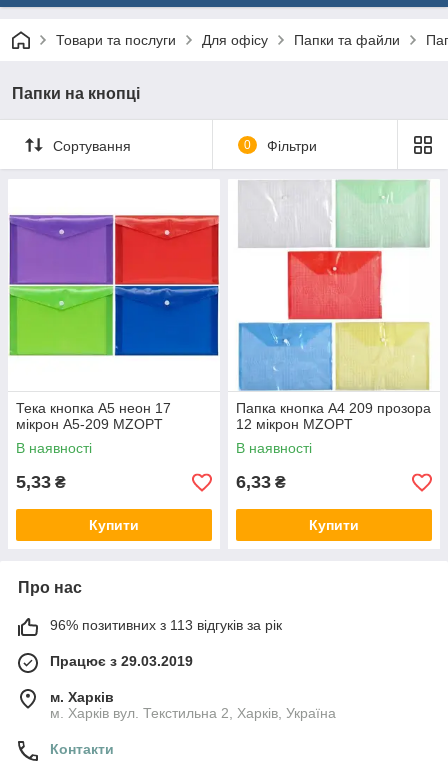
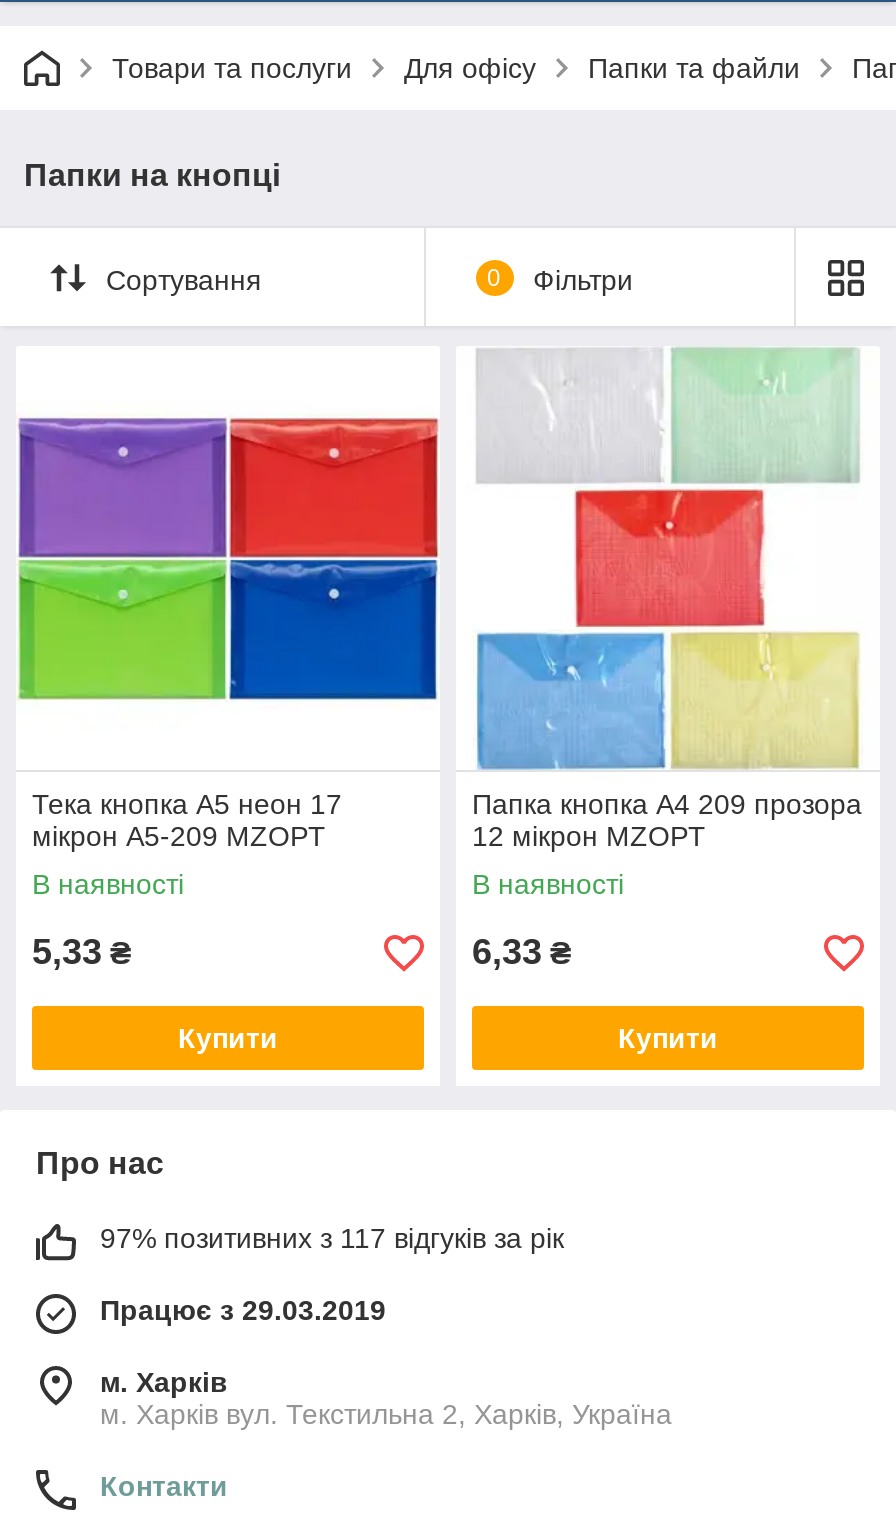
- 96% позитивних з 113 відгуків за рік
+ 97% позитивних з 117 відгуків за рік
